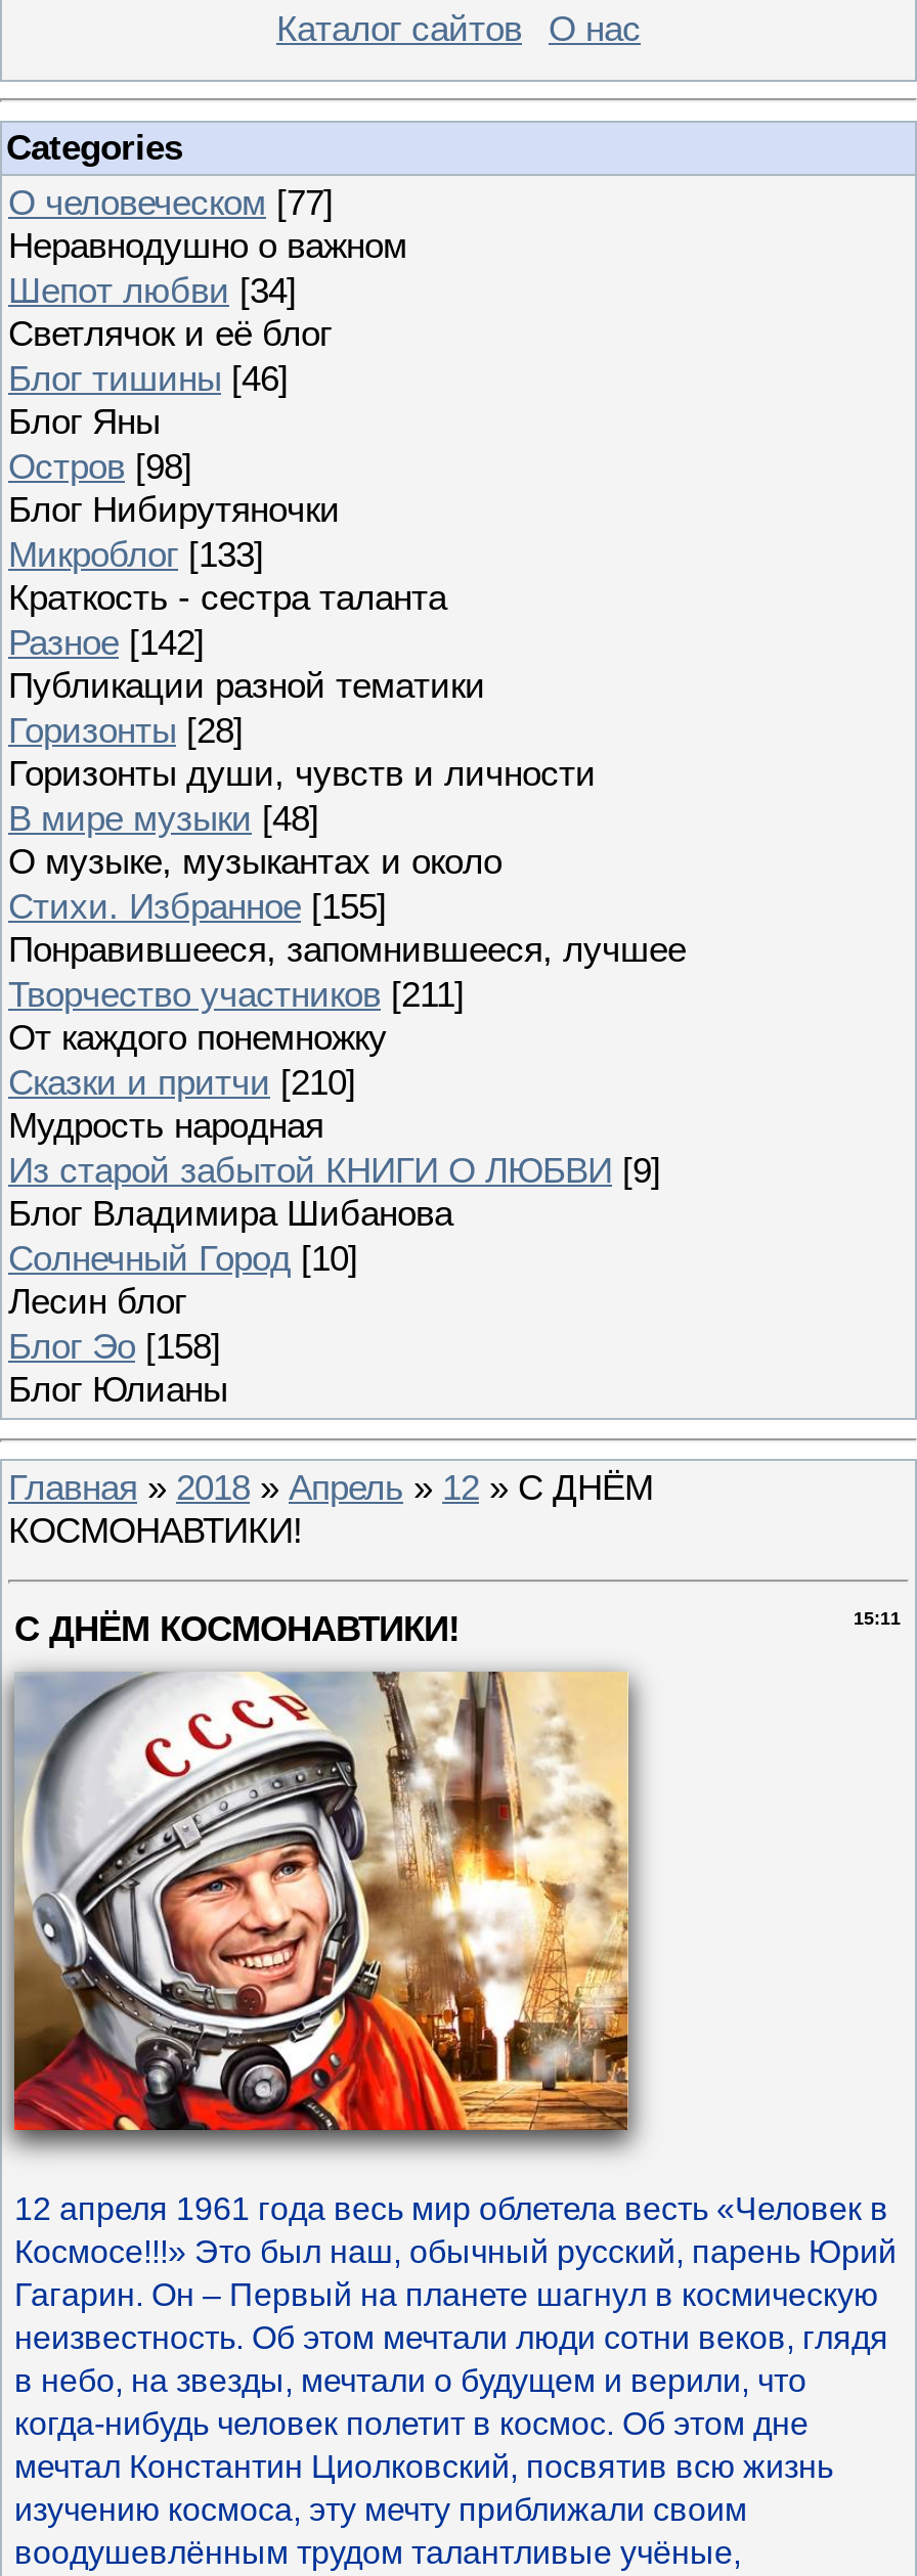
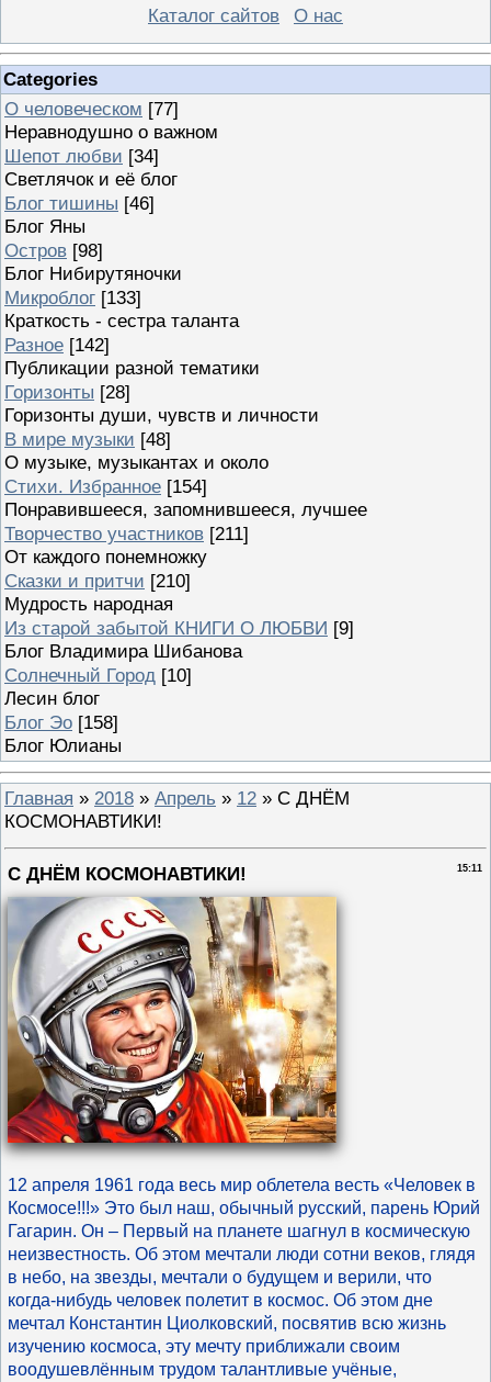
- Стихи. Избранное [155]
+ Стихи. Избранное [154]
